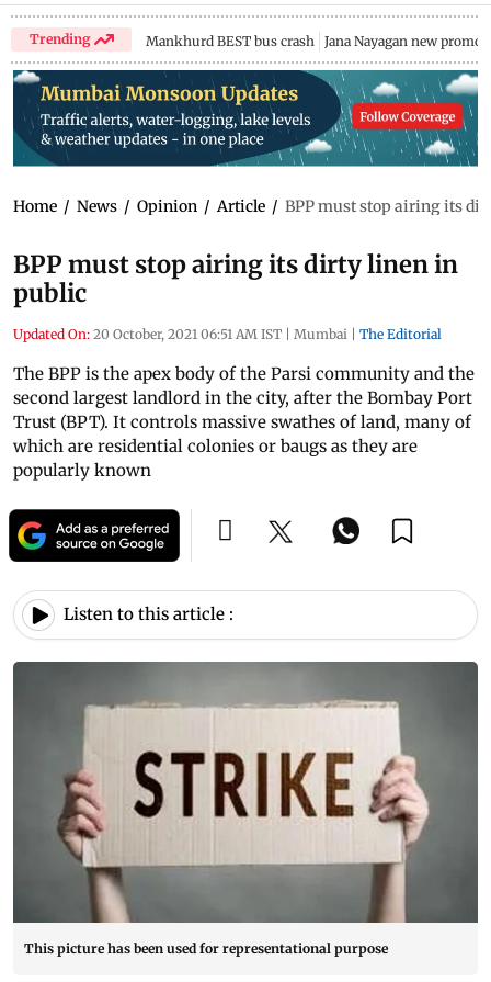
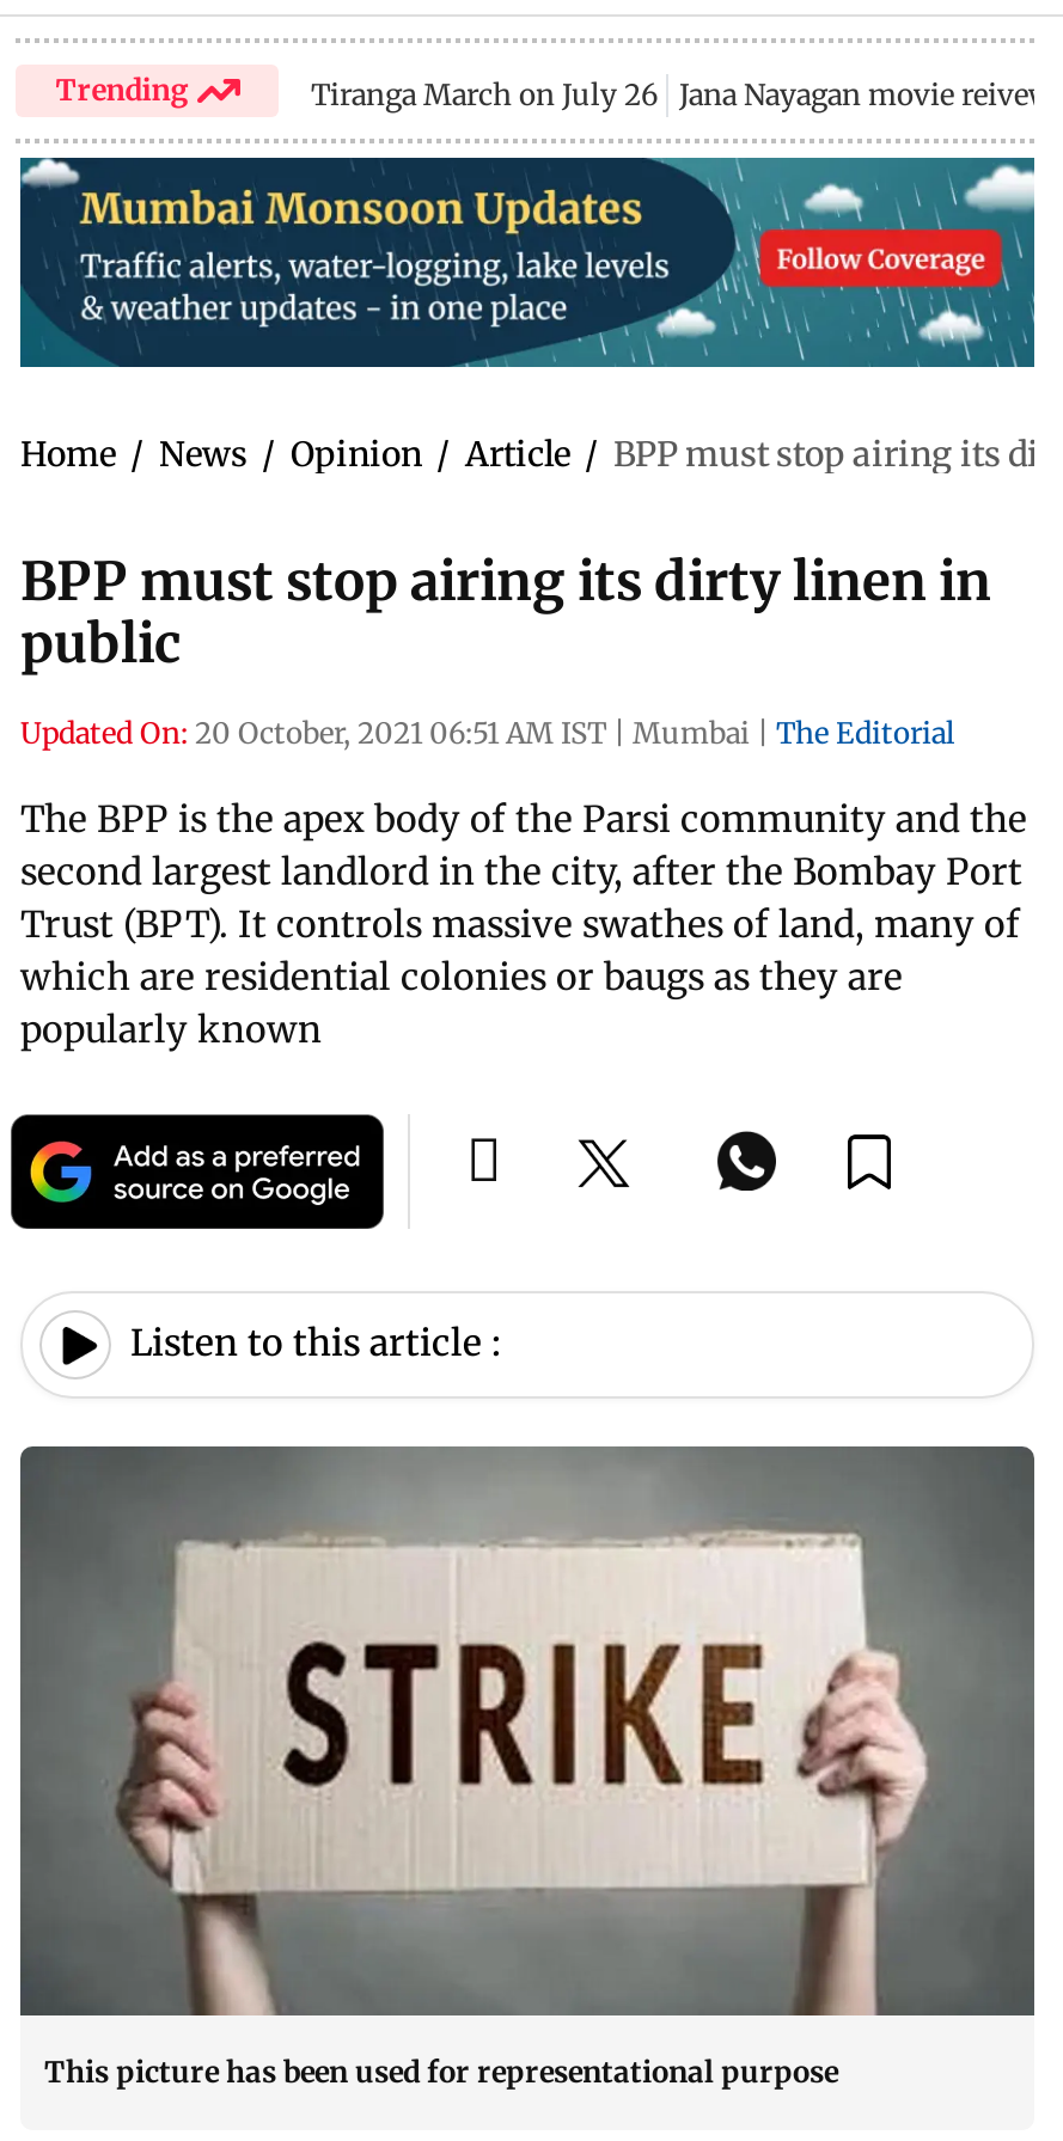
- Mankhurd BEST bus crash Jana Nayagan new promo
+ Tiranga March on July 26 Jana Nayagan movie reivew
